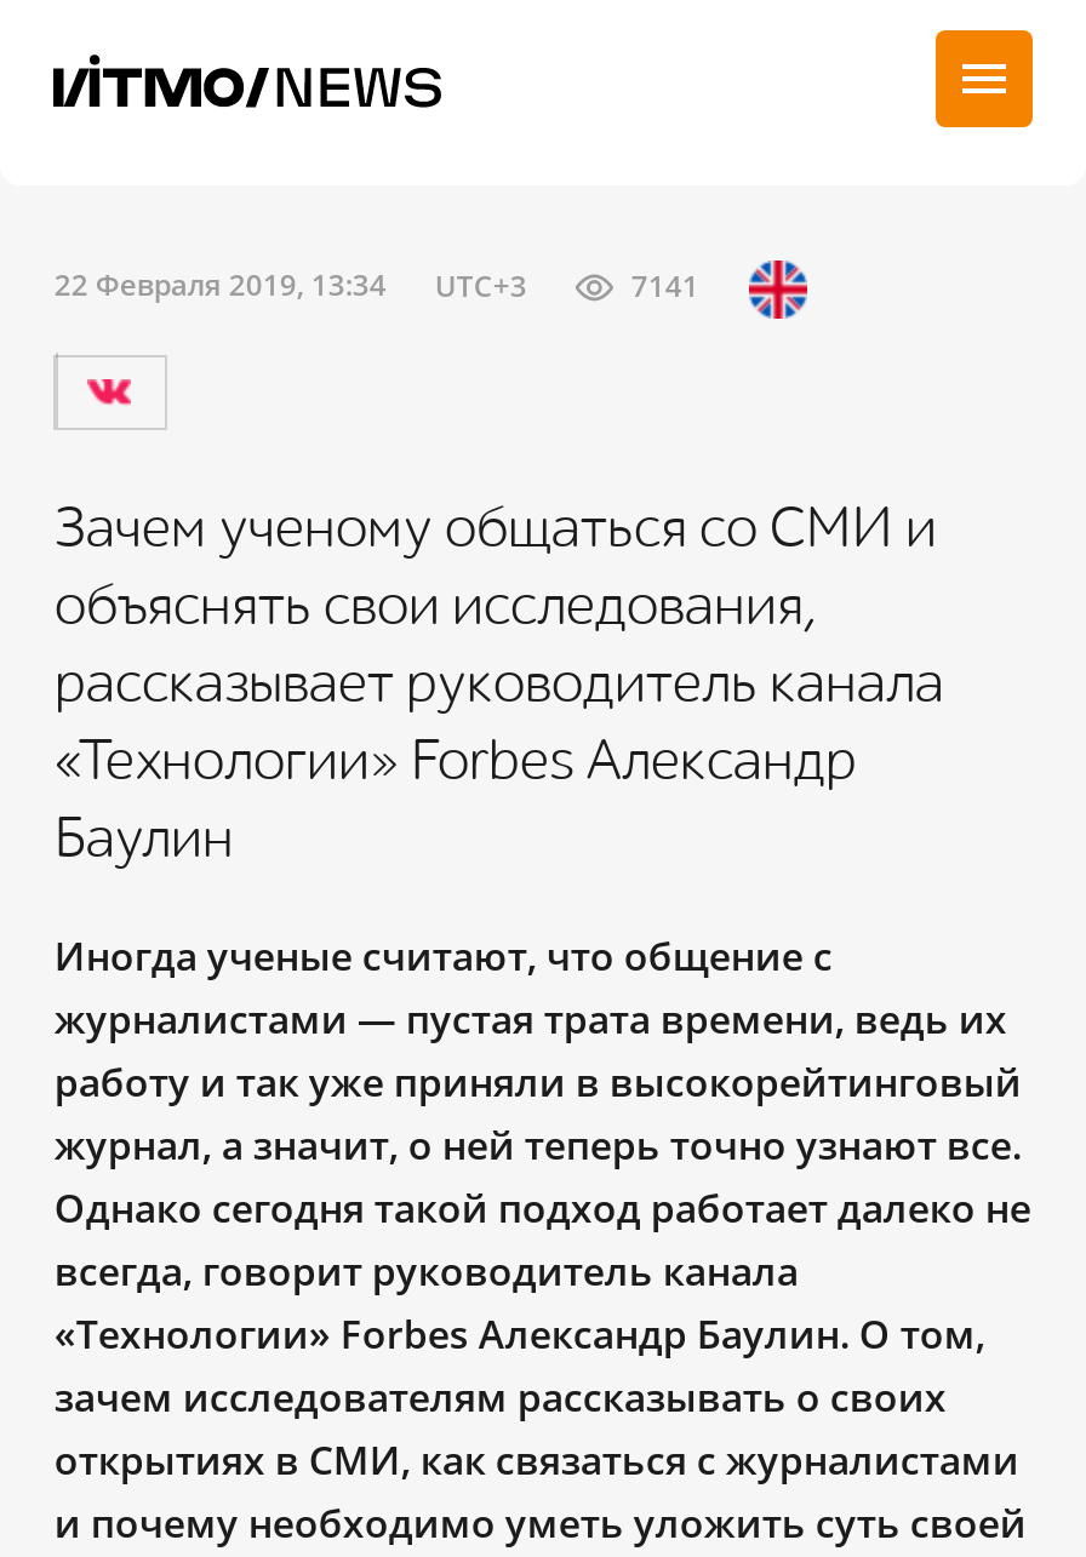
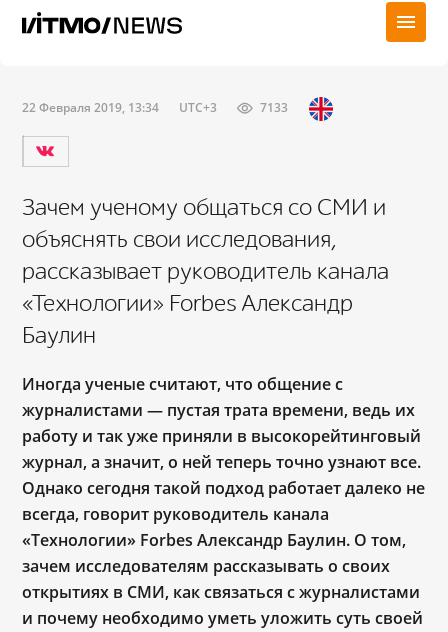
- 7141
+ 7133
